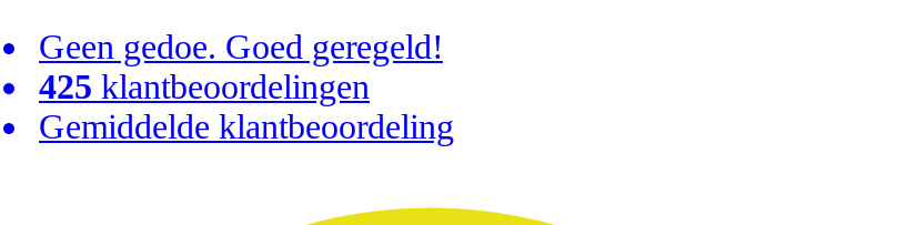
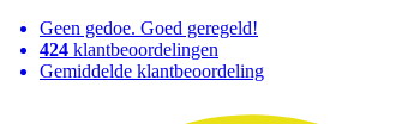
- 425 klantbeoordelingen
+ 424 klantbeoordelingen
